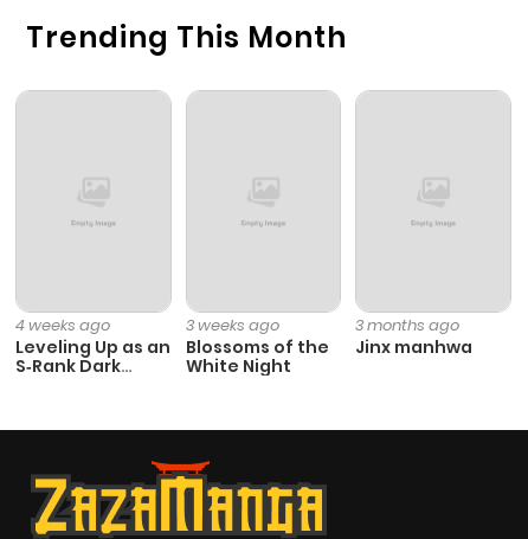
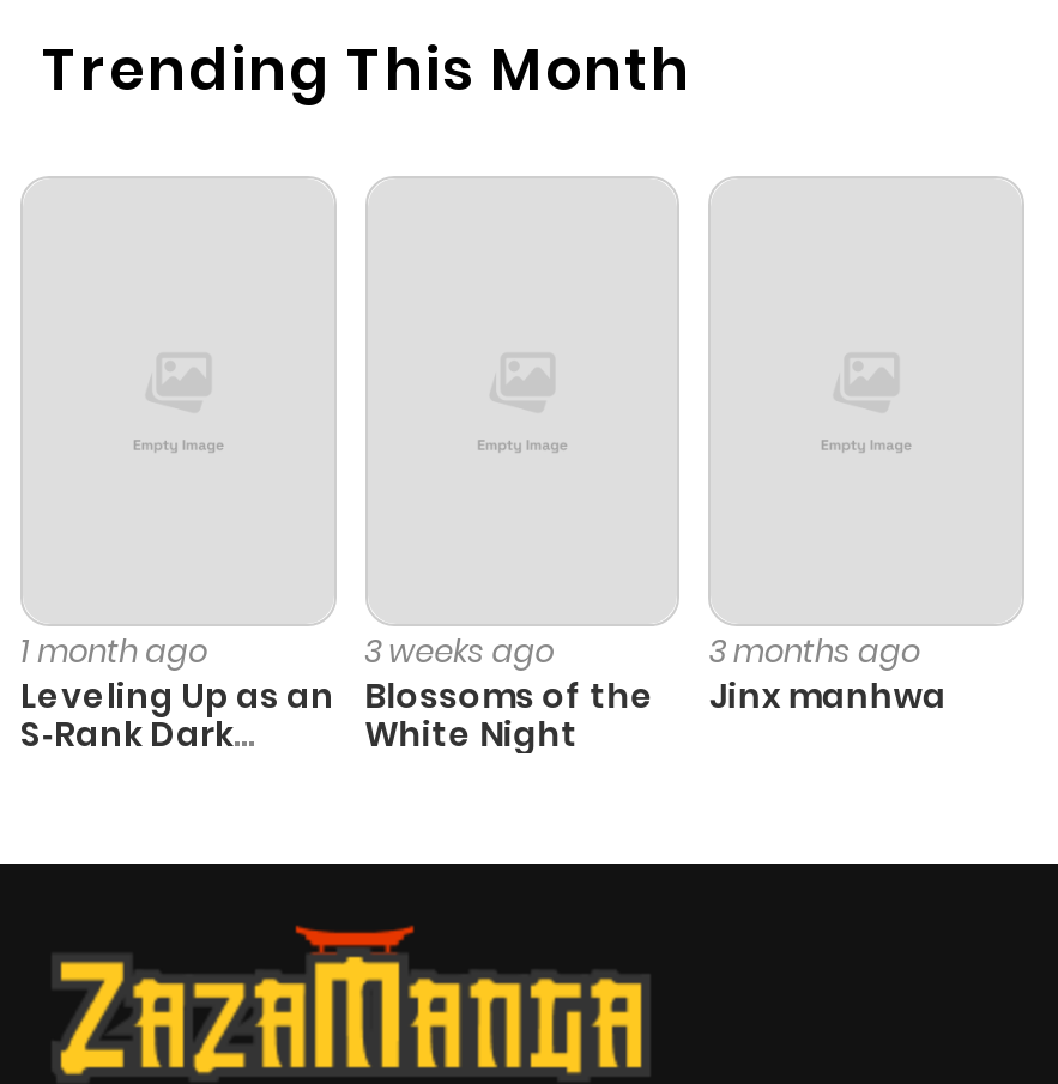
- 4 weeks ago
+ 1 month ago
